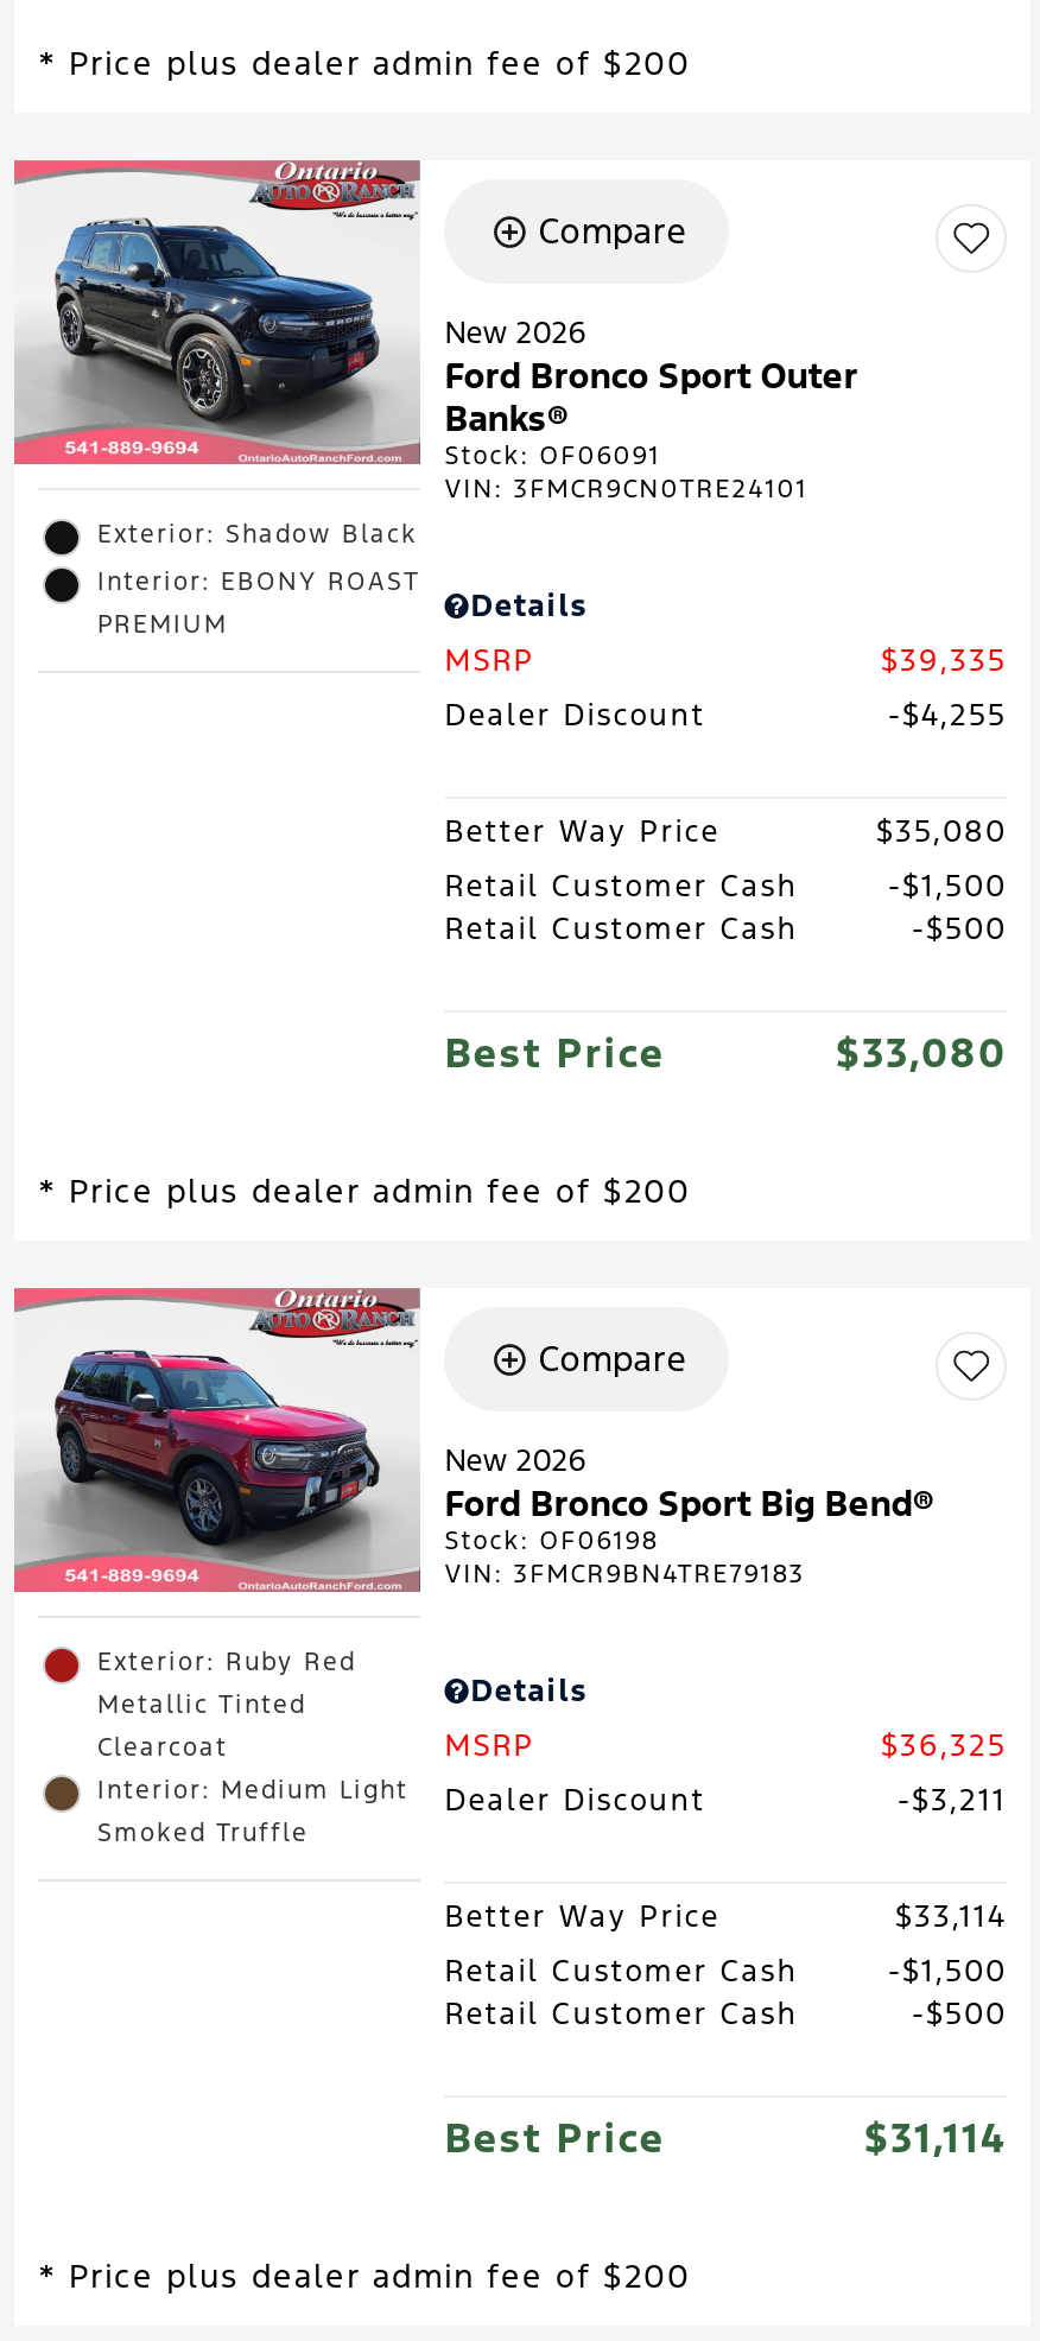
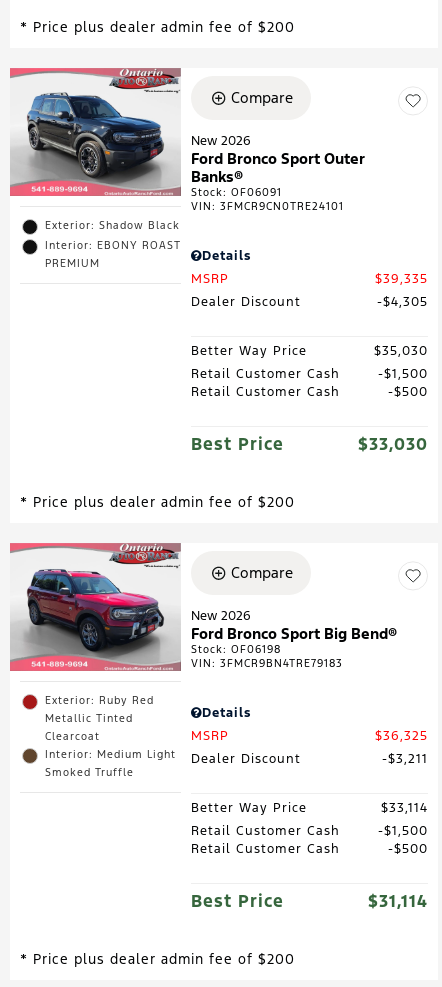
- $4,255
+ $4,305

- $35,080
+ $35,030

- $33,080
+ $33,030
